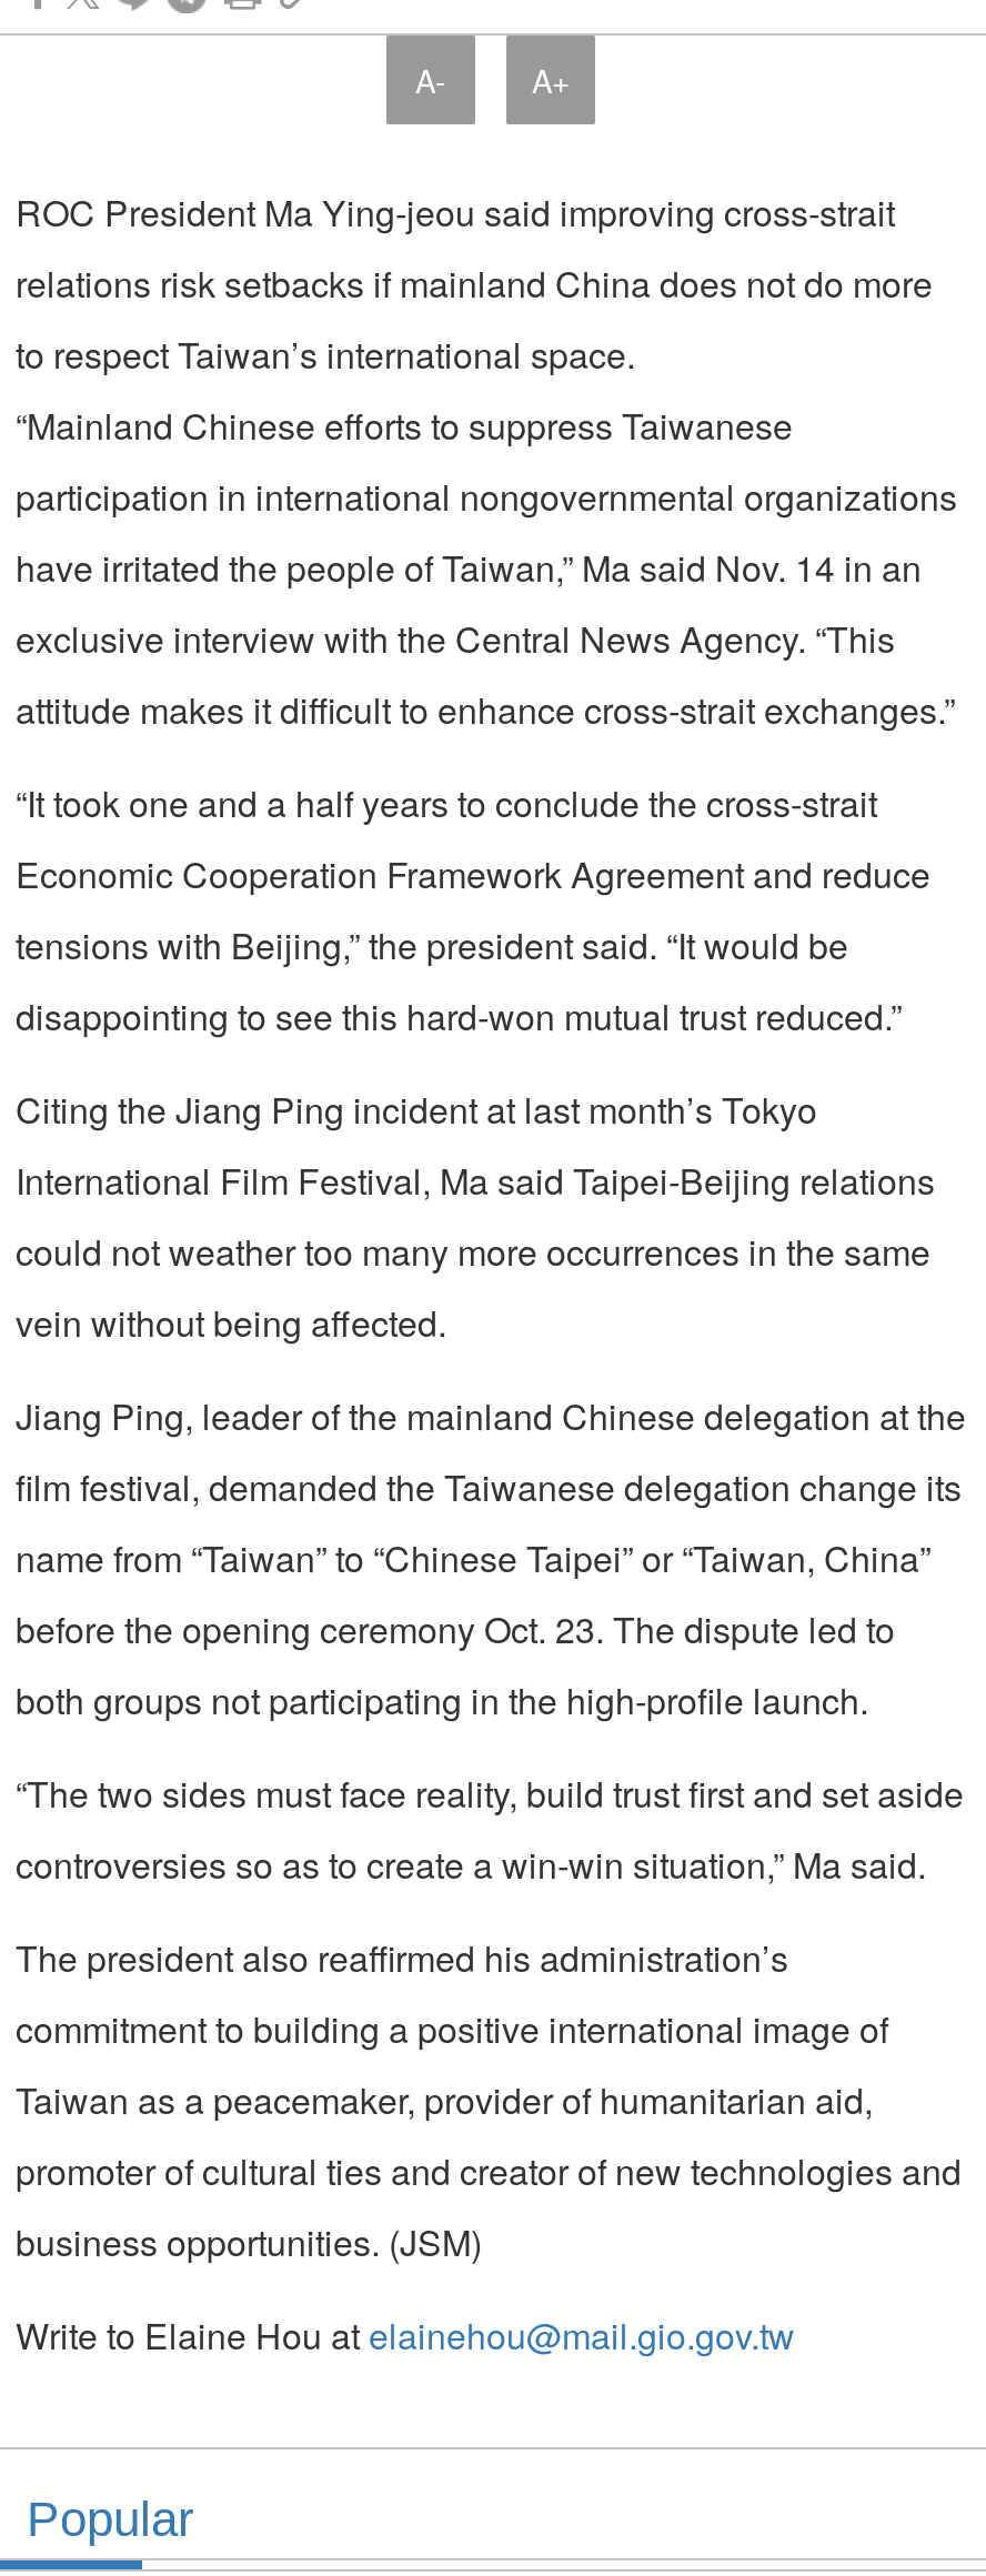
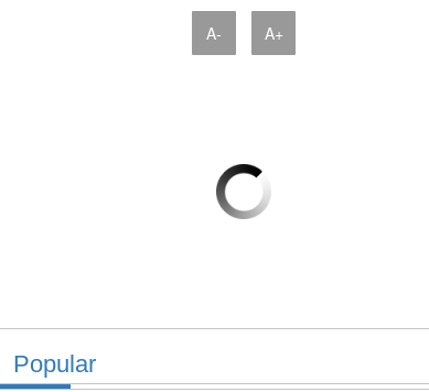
- ROC President Ma Ying-jeou said improving cross-strait
- relations risk setbacks if mainland China does not do more
- to respect Taiwan’s international space.
- “Mainland Chinese efforts to suppress Taiwanese
- participation in international nongovernmental organizations
- have irritated the people of Taiwan,” Ma said Nov. 14 in an
- exclusive interview with the Central News Agency. “This
- attitude makes it difficult to enhance cross-strait exchanges.”
- “It took one and a half years to conclude the cross-strait
- Economic Cooperation Framework Agreement and reduce
- tensions with Beijing,” the president said. “It would be
- disappointing to see this hard-won mutual trust reduced.”
- Citing the Jiang Ping incident at last month’s Tokyo
- International Film Festival, Ma said Taipei-Beijing relations
- could not weather too many more occurrences in the same
- vein without being affected.
- Jiang Ping, leader of the mainland Chinese delegation at the
- film festival, demanded the Taiwanese delegation change its
- name from “Taiwan” to “Chinese Taipei” or “Taiwan, China”
- before the opening ceremony Oct. 23. The dispute led to
- both groups not participating in the high-profile launch.
- “The two sides must face reality, build trust first and set aside
- controversies so as to create a win-win situation,” Ma said.
- The president also reaffirmed his administration’s
- commitment to building a positive international image of
- Taiwan as a peacemaker, provider of humanitarian aid,
- promoter of cultural ties and creator of new technologies and
- business opportunities. (JSM)
- Write to Elaine Hou at elainehou@mail.gio.gov.tw
